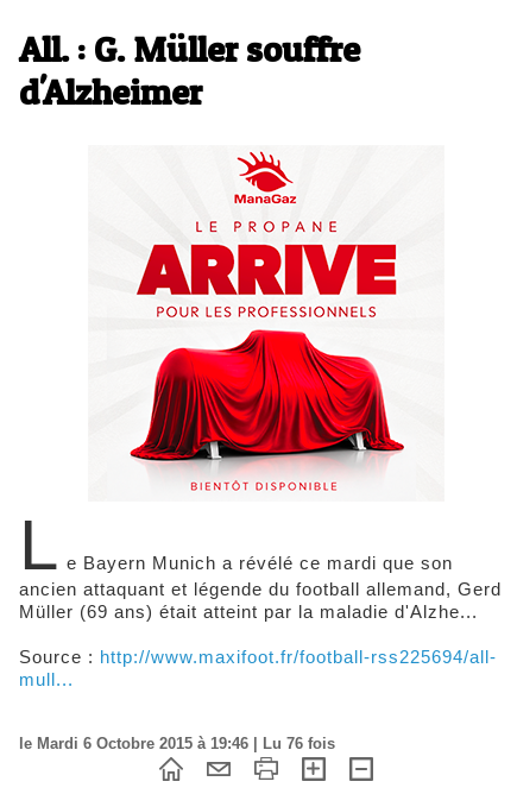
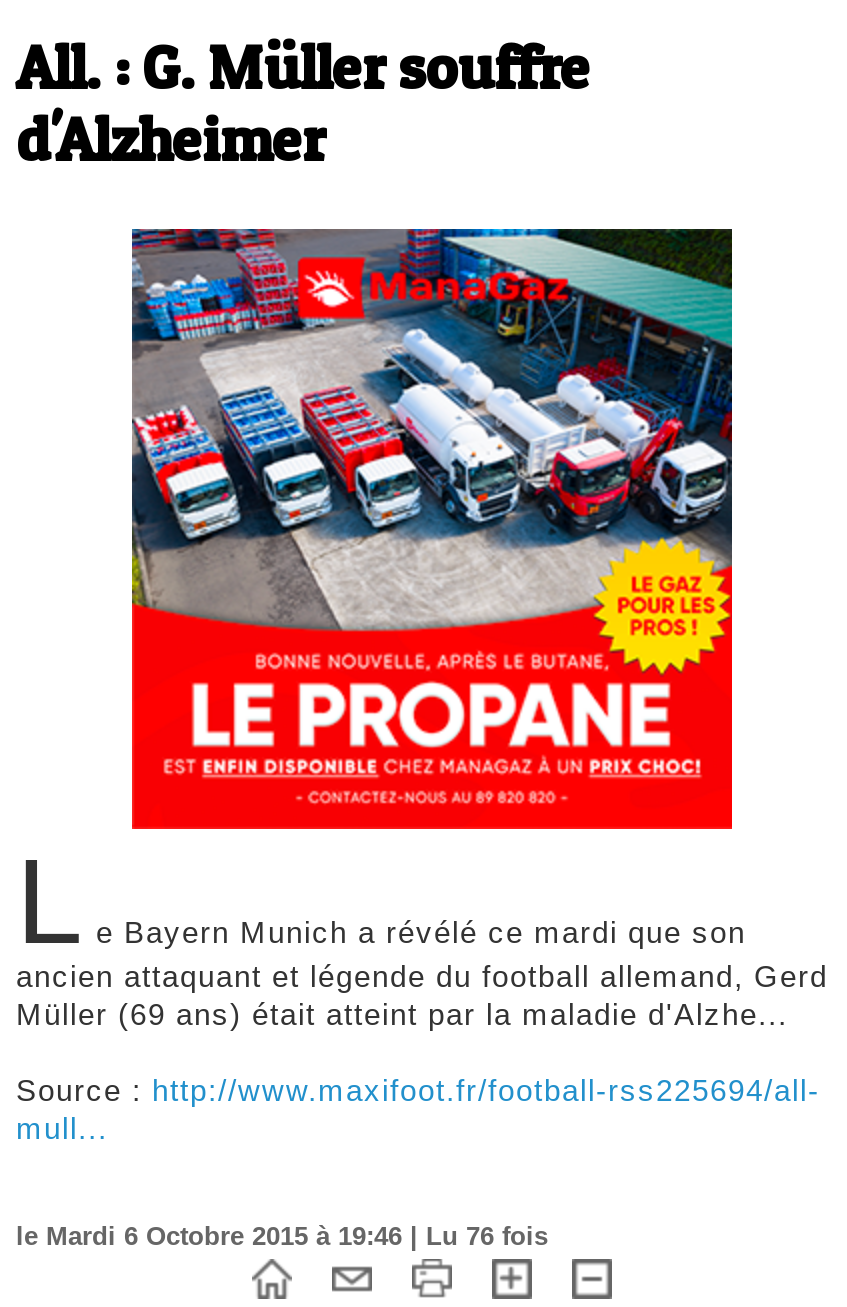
- [image]
+ [image]
